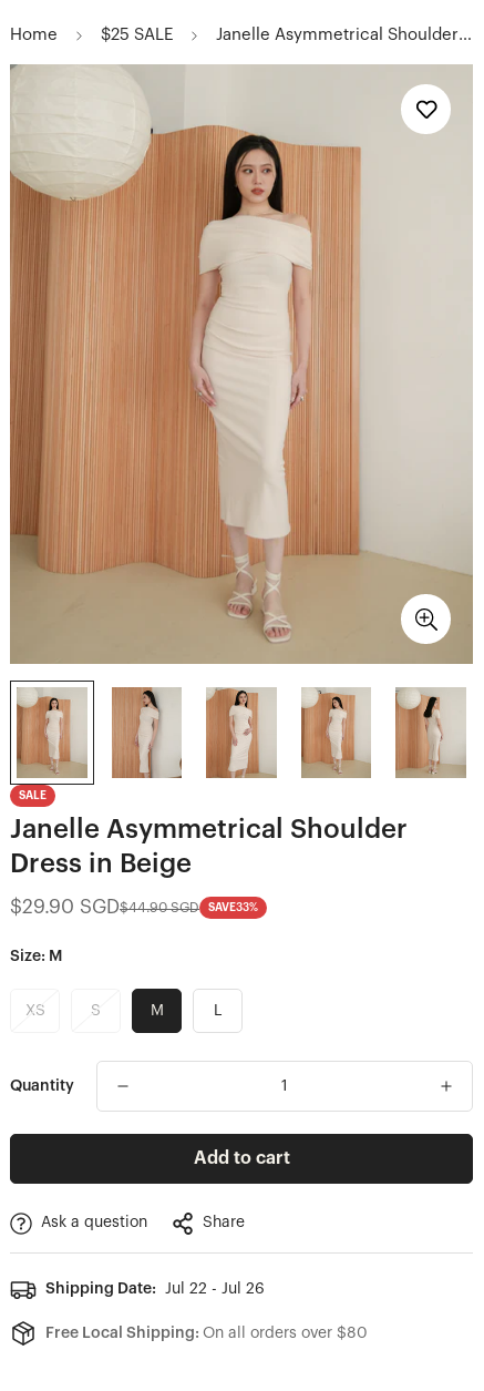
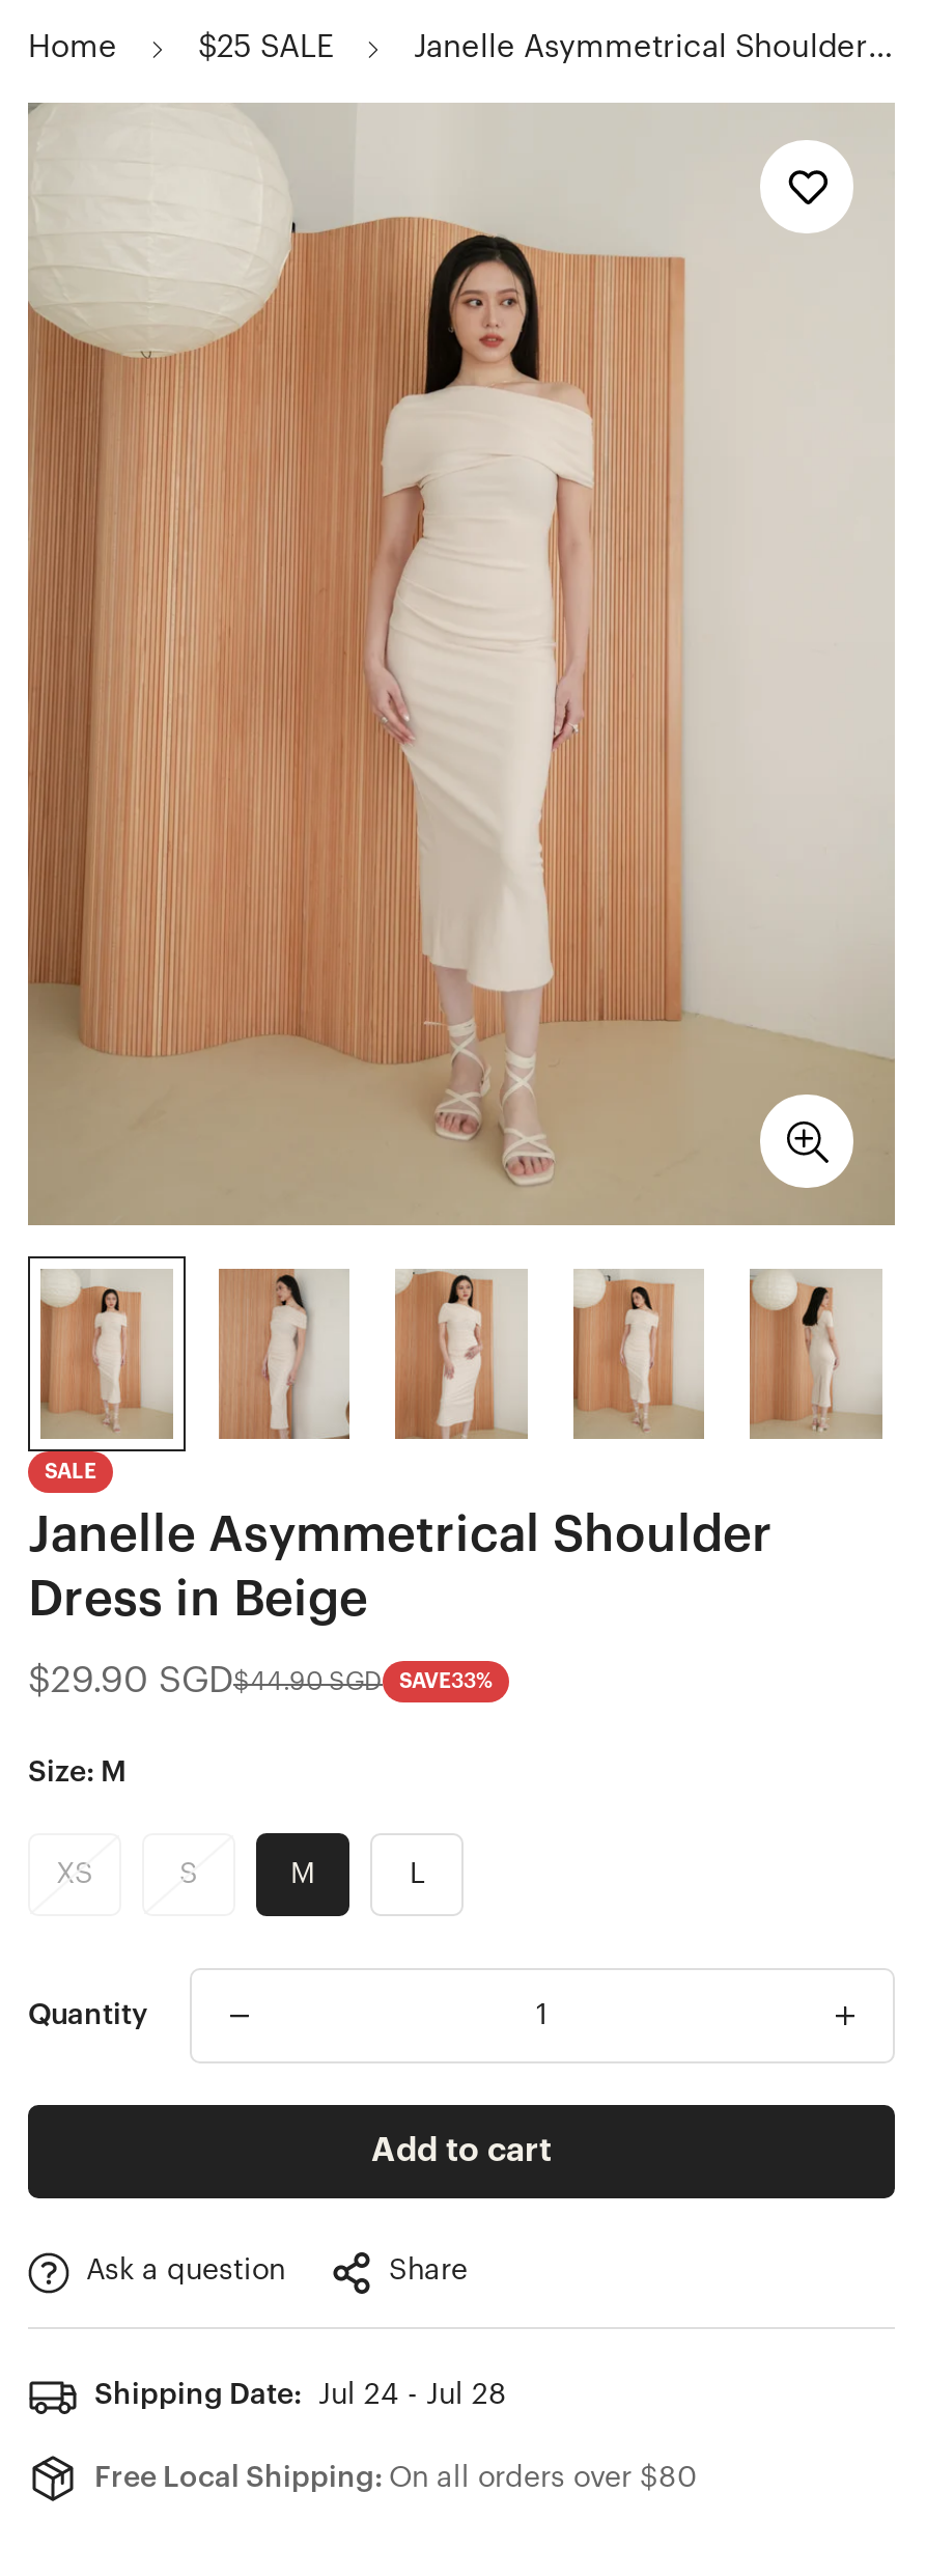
- Shipping Date: Jul 22 - Jul 26
+ Shipping Date: Jul 24 - Jul 28
